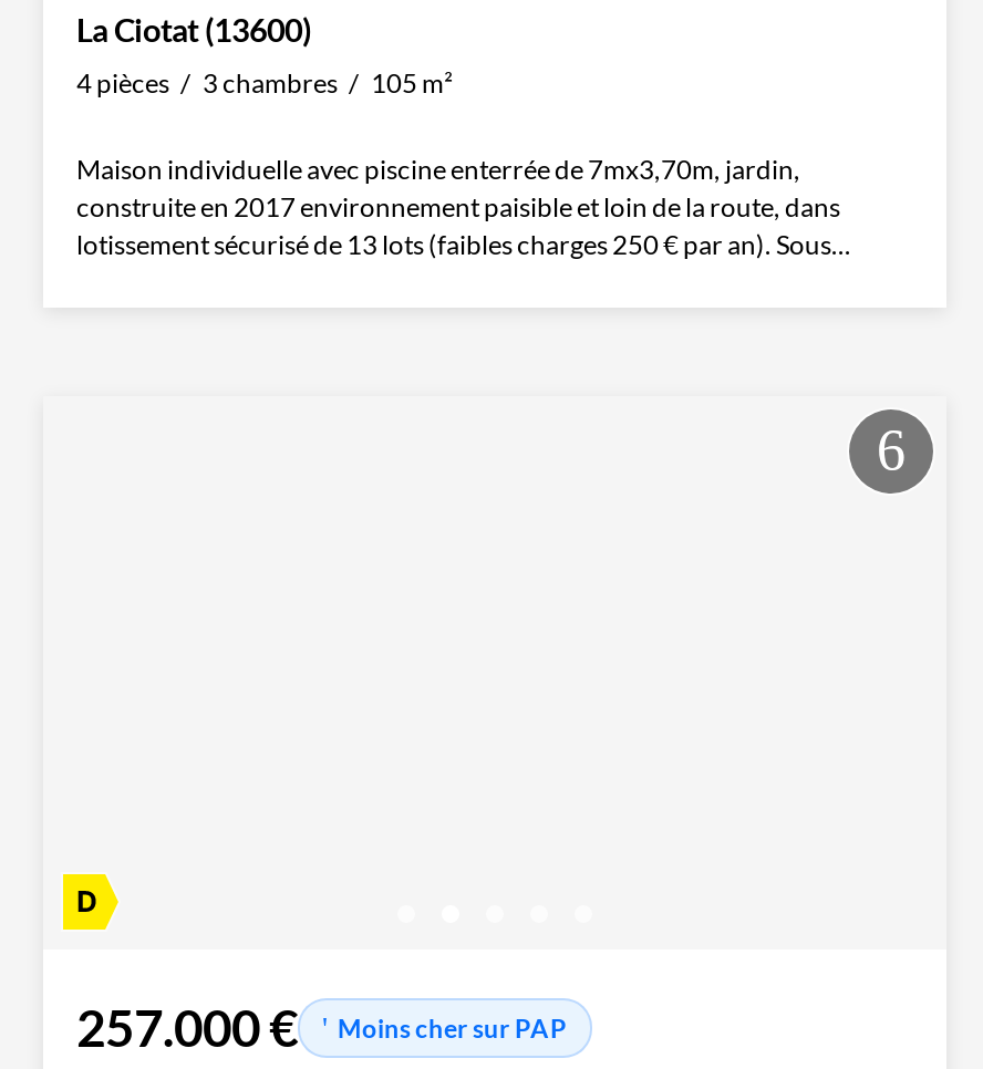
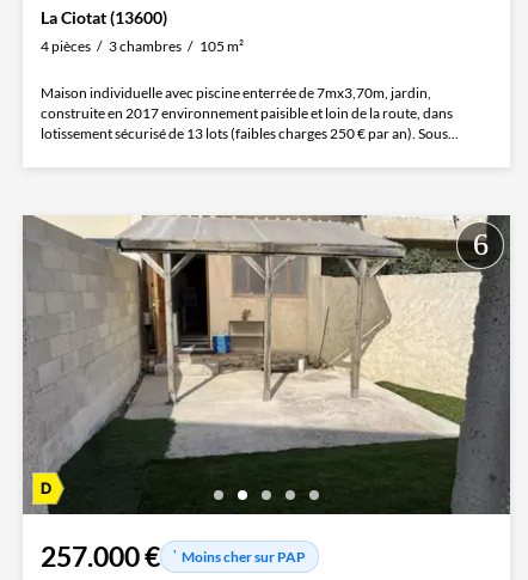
+ [image]
